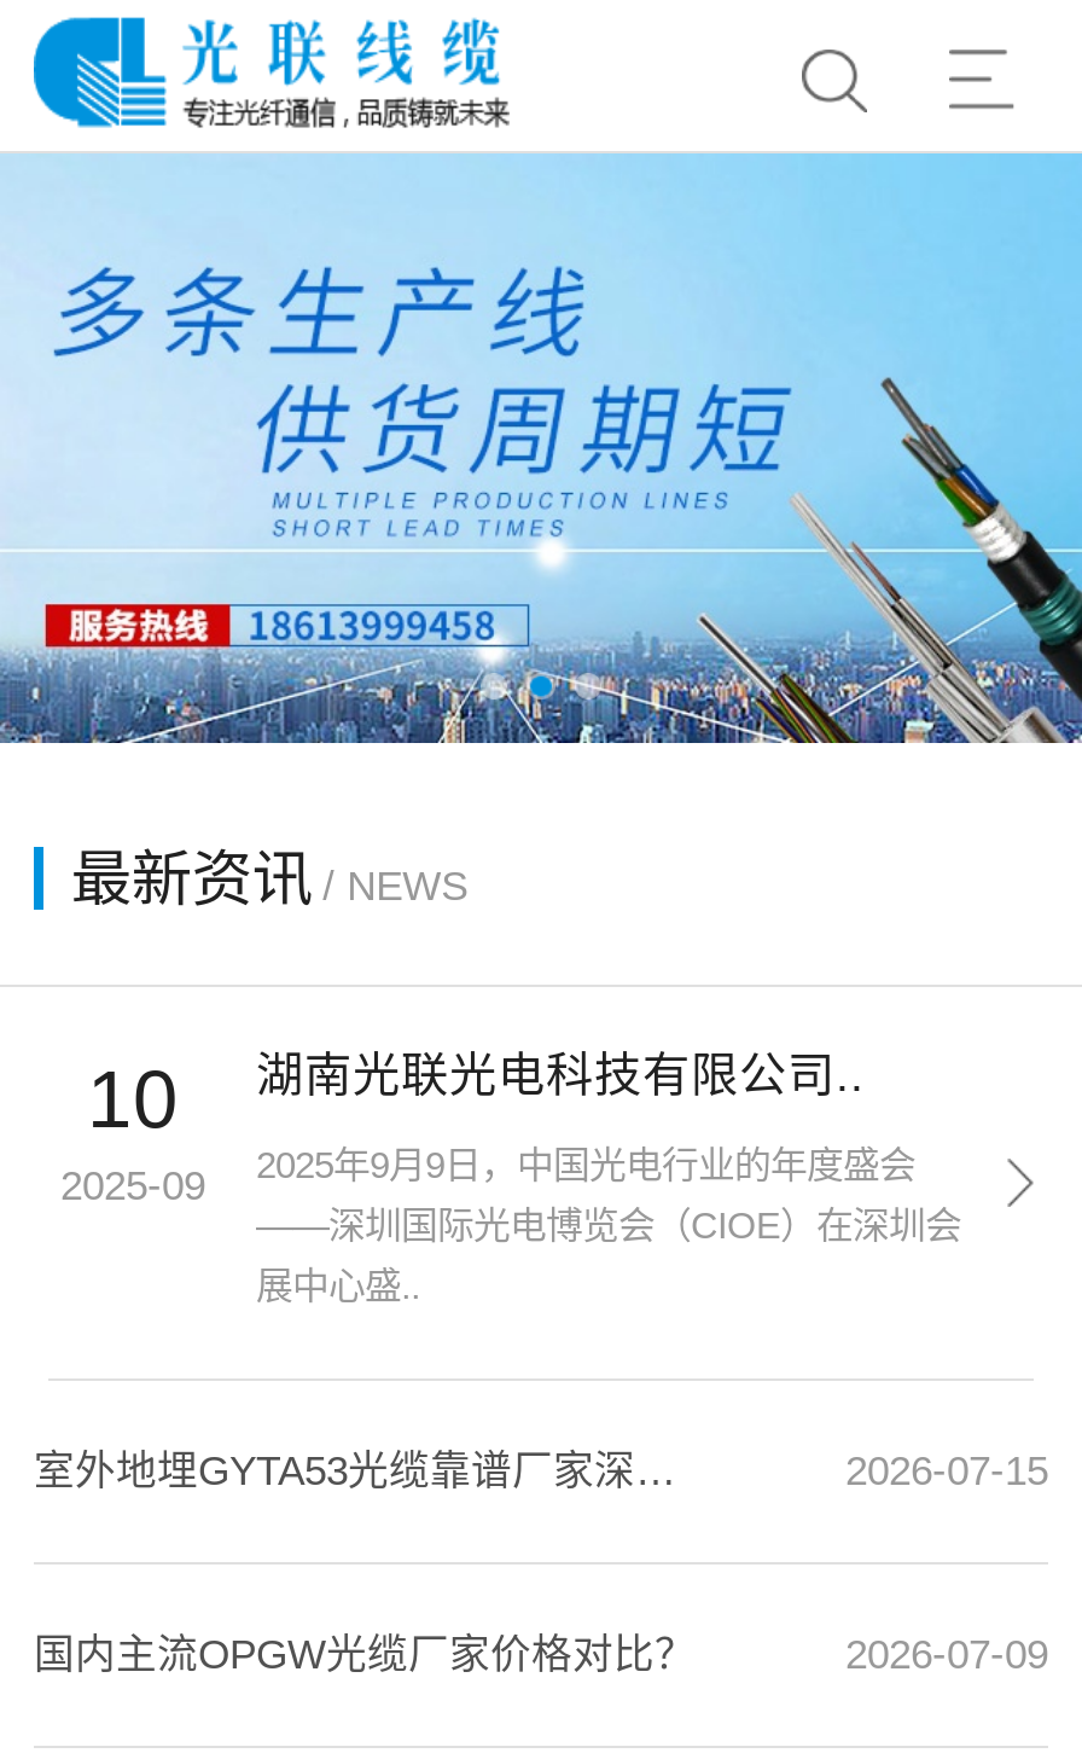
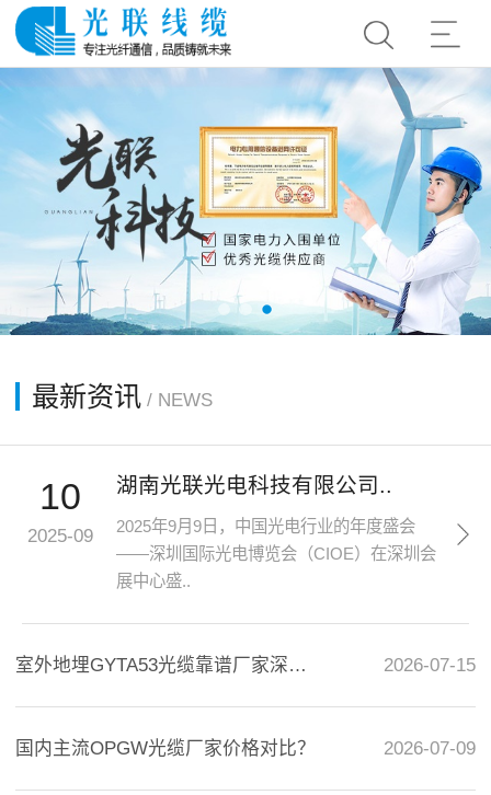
- [image]
+ [image]
